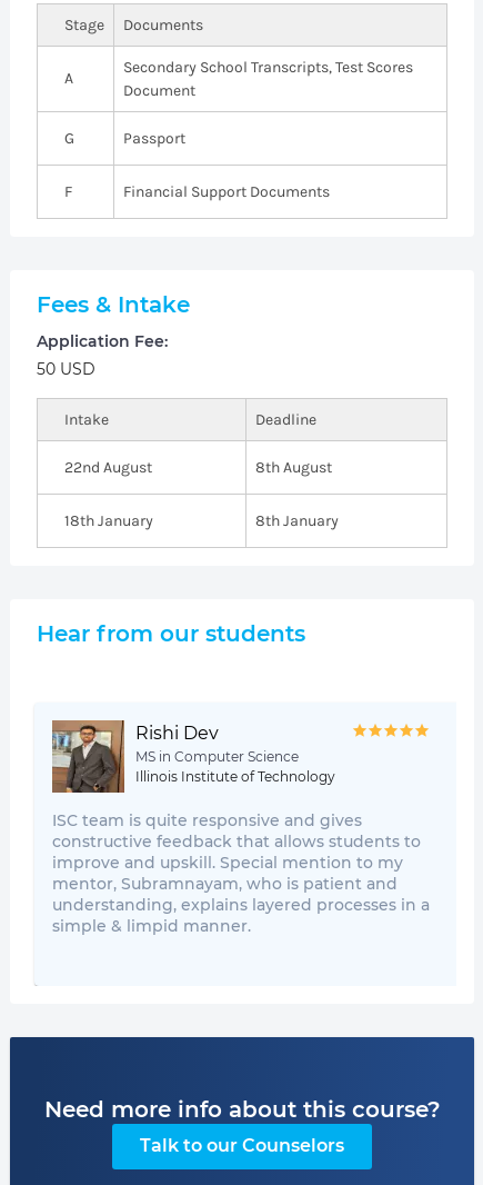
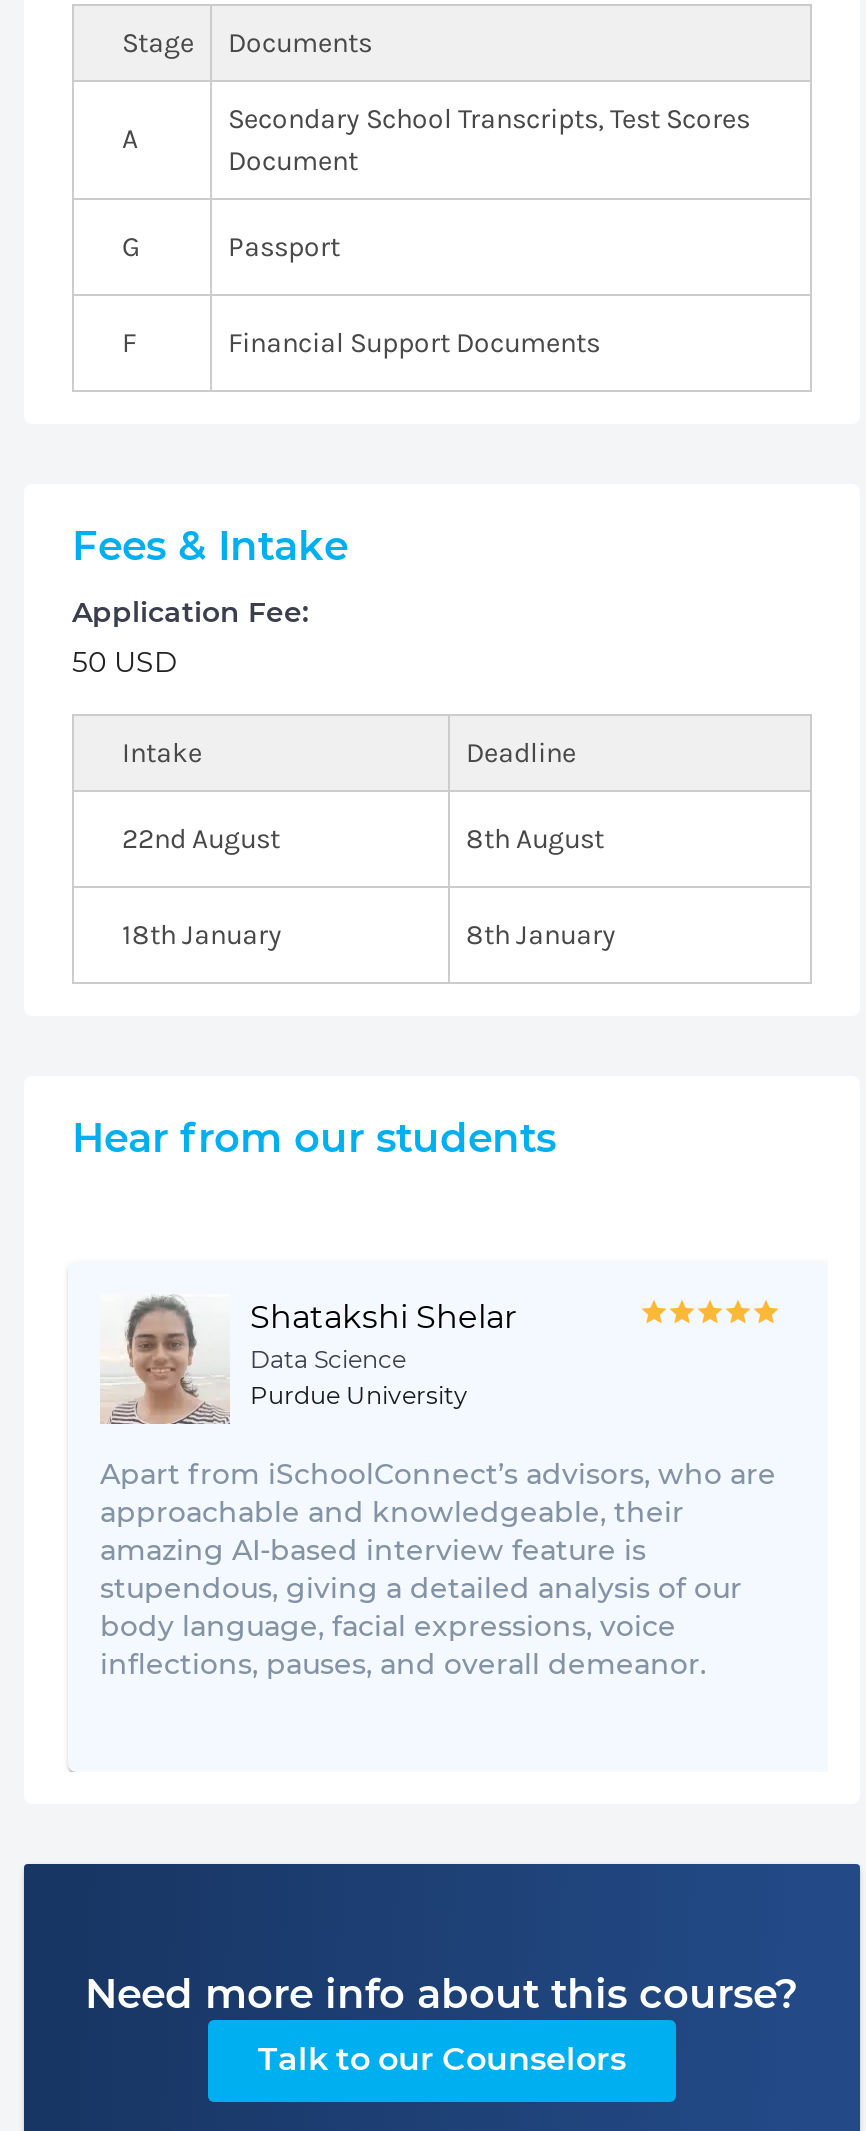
- [image]
- Rishi Dev
- MS in Computer Science
- Illinois Institute of Technology
+ [image]
+ Shatakshi Shelar
+ Data Science
+ Purdue University

- ISC team is quite responsive and gives
- constructive feedback that allows students to
- improve and upskill. Special mention to my
- mentor, Subramnayam, who is patient and
- understanding, explains layered processes in a
- simple & limpid manner.
+ Apart from iSchoolConnect’s advisors, who are
+ approachable and knowledgeable, their
+ amazing AI-based interview feature is
+ stupendous, giving a detailed analysis of our
+ body language, facial expressions, voice
+ inflections, pauses, and overall demeanor.
